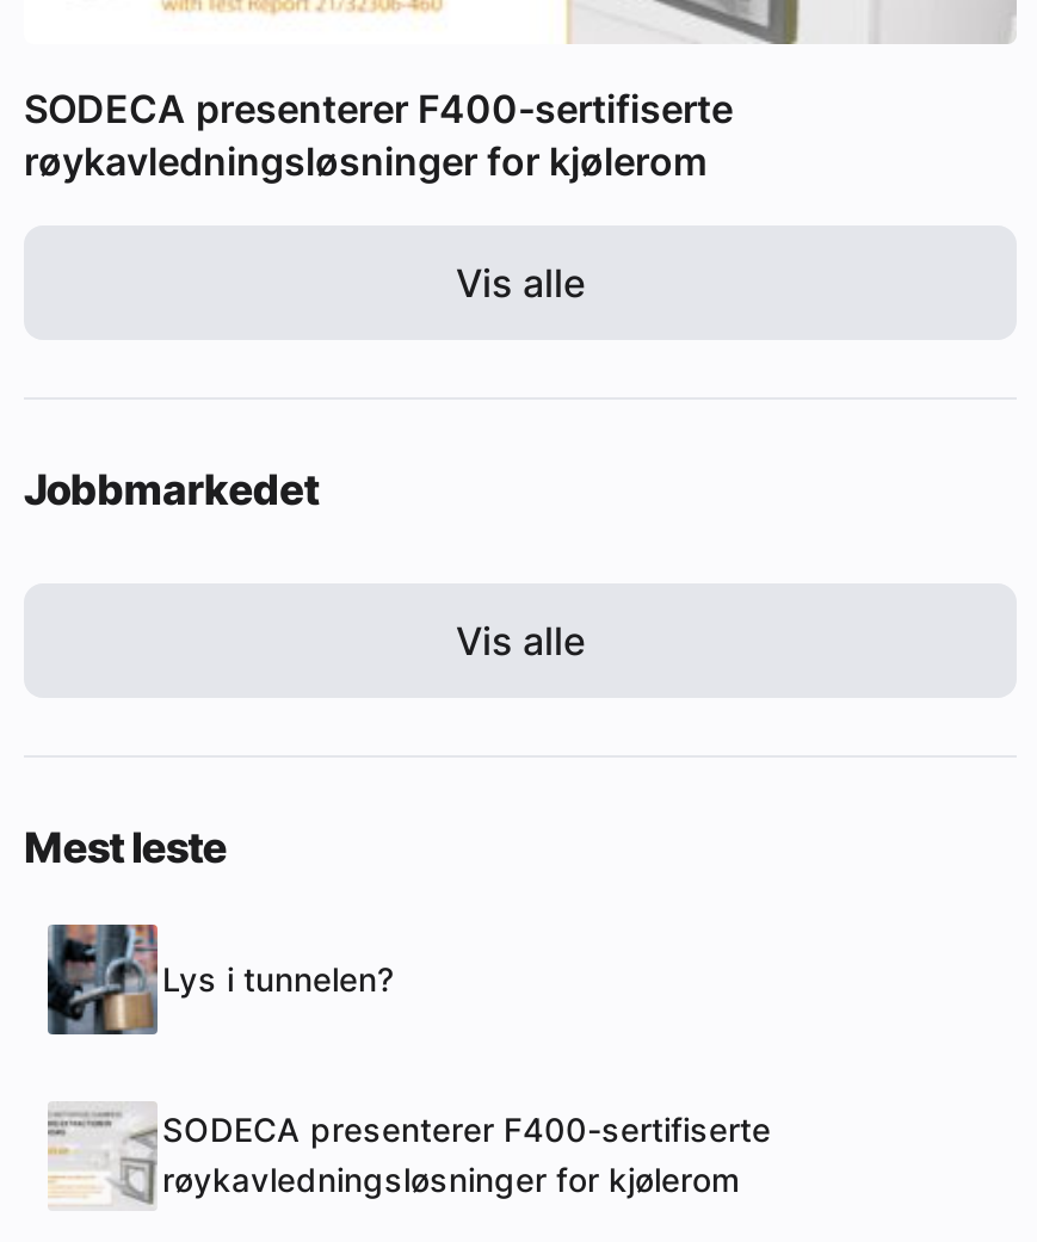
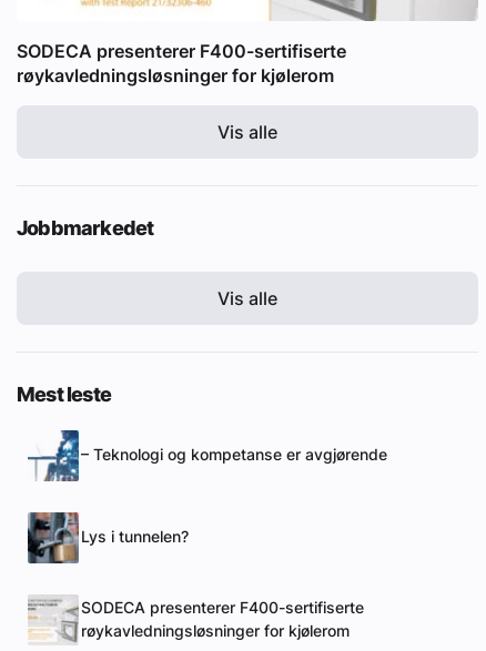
+ [image]
+ – Teknologi og kompetanse er avgjørende
